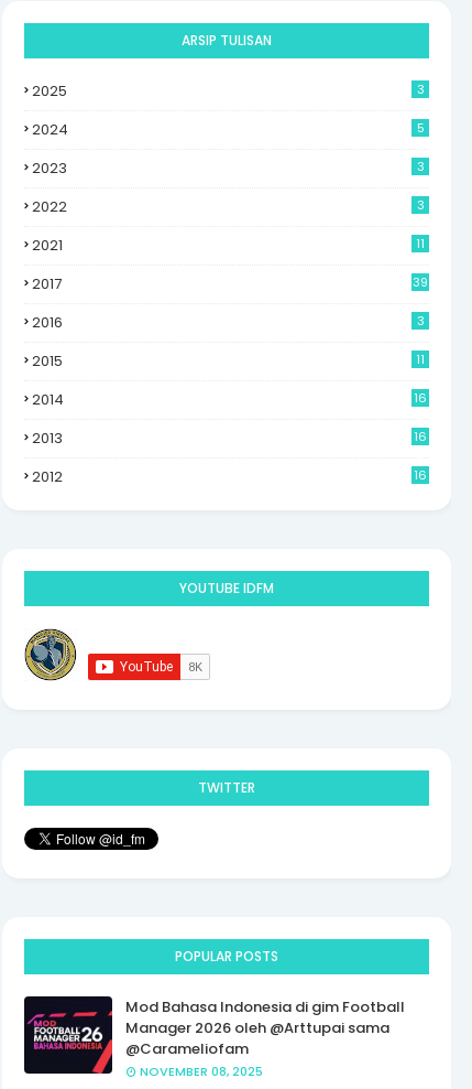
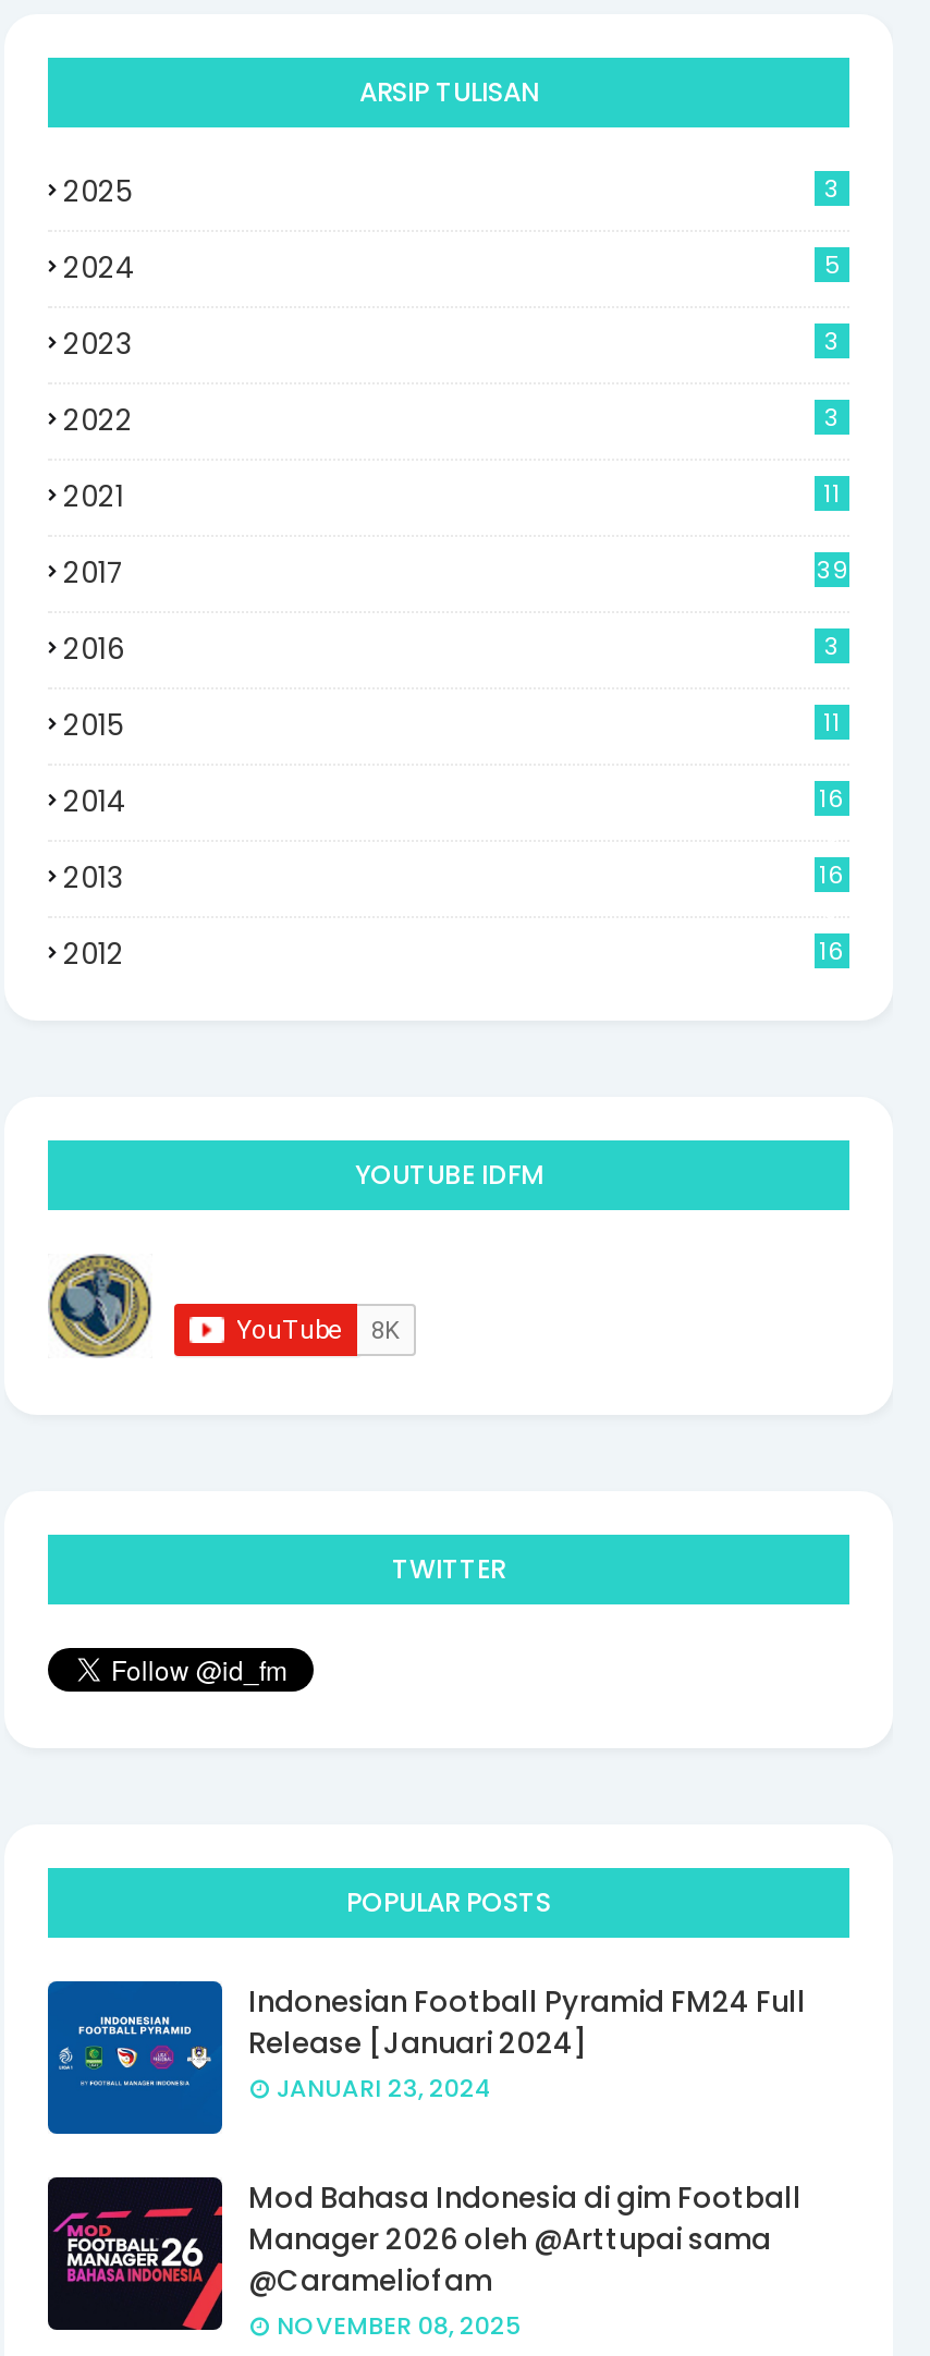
+ [image]
+ Indonesian Football Pyramid FM24 Full
+ Release [Januari 2024]
+ JANUARI 23, 2024
